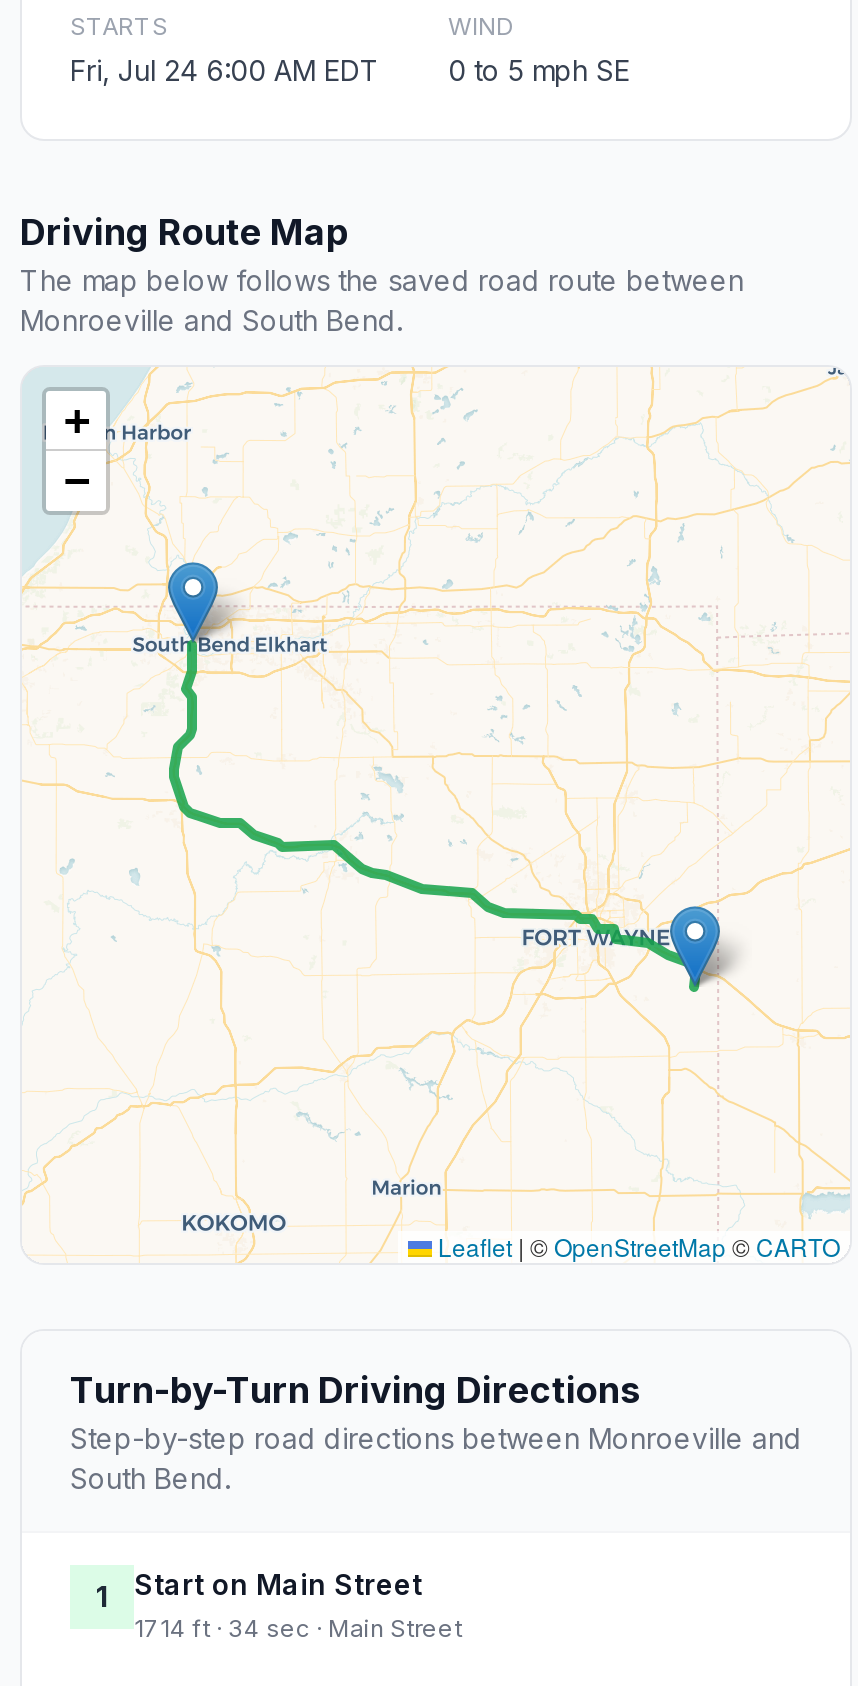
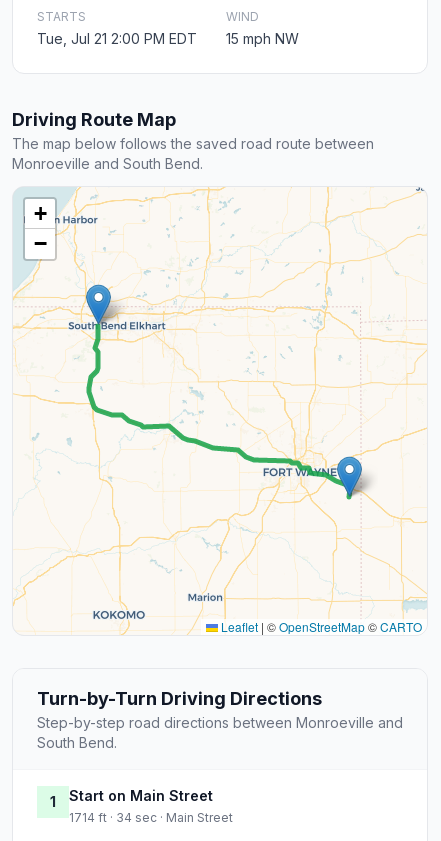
- Fri, Jul 24 6:00 AM EDT
+ Tue, Jul 21 2:00 PM EDT

- 0 to 5 mph SE
+ 15 mph NW
